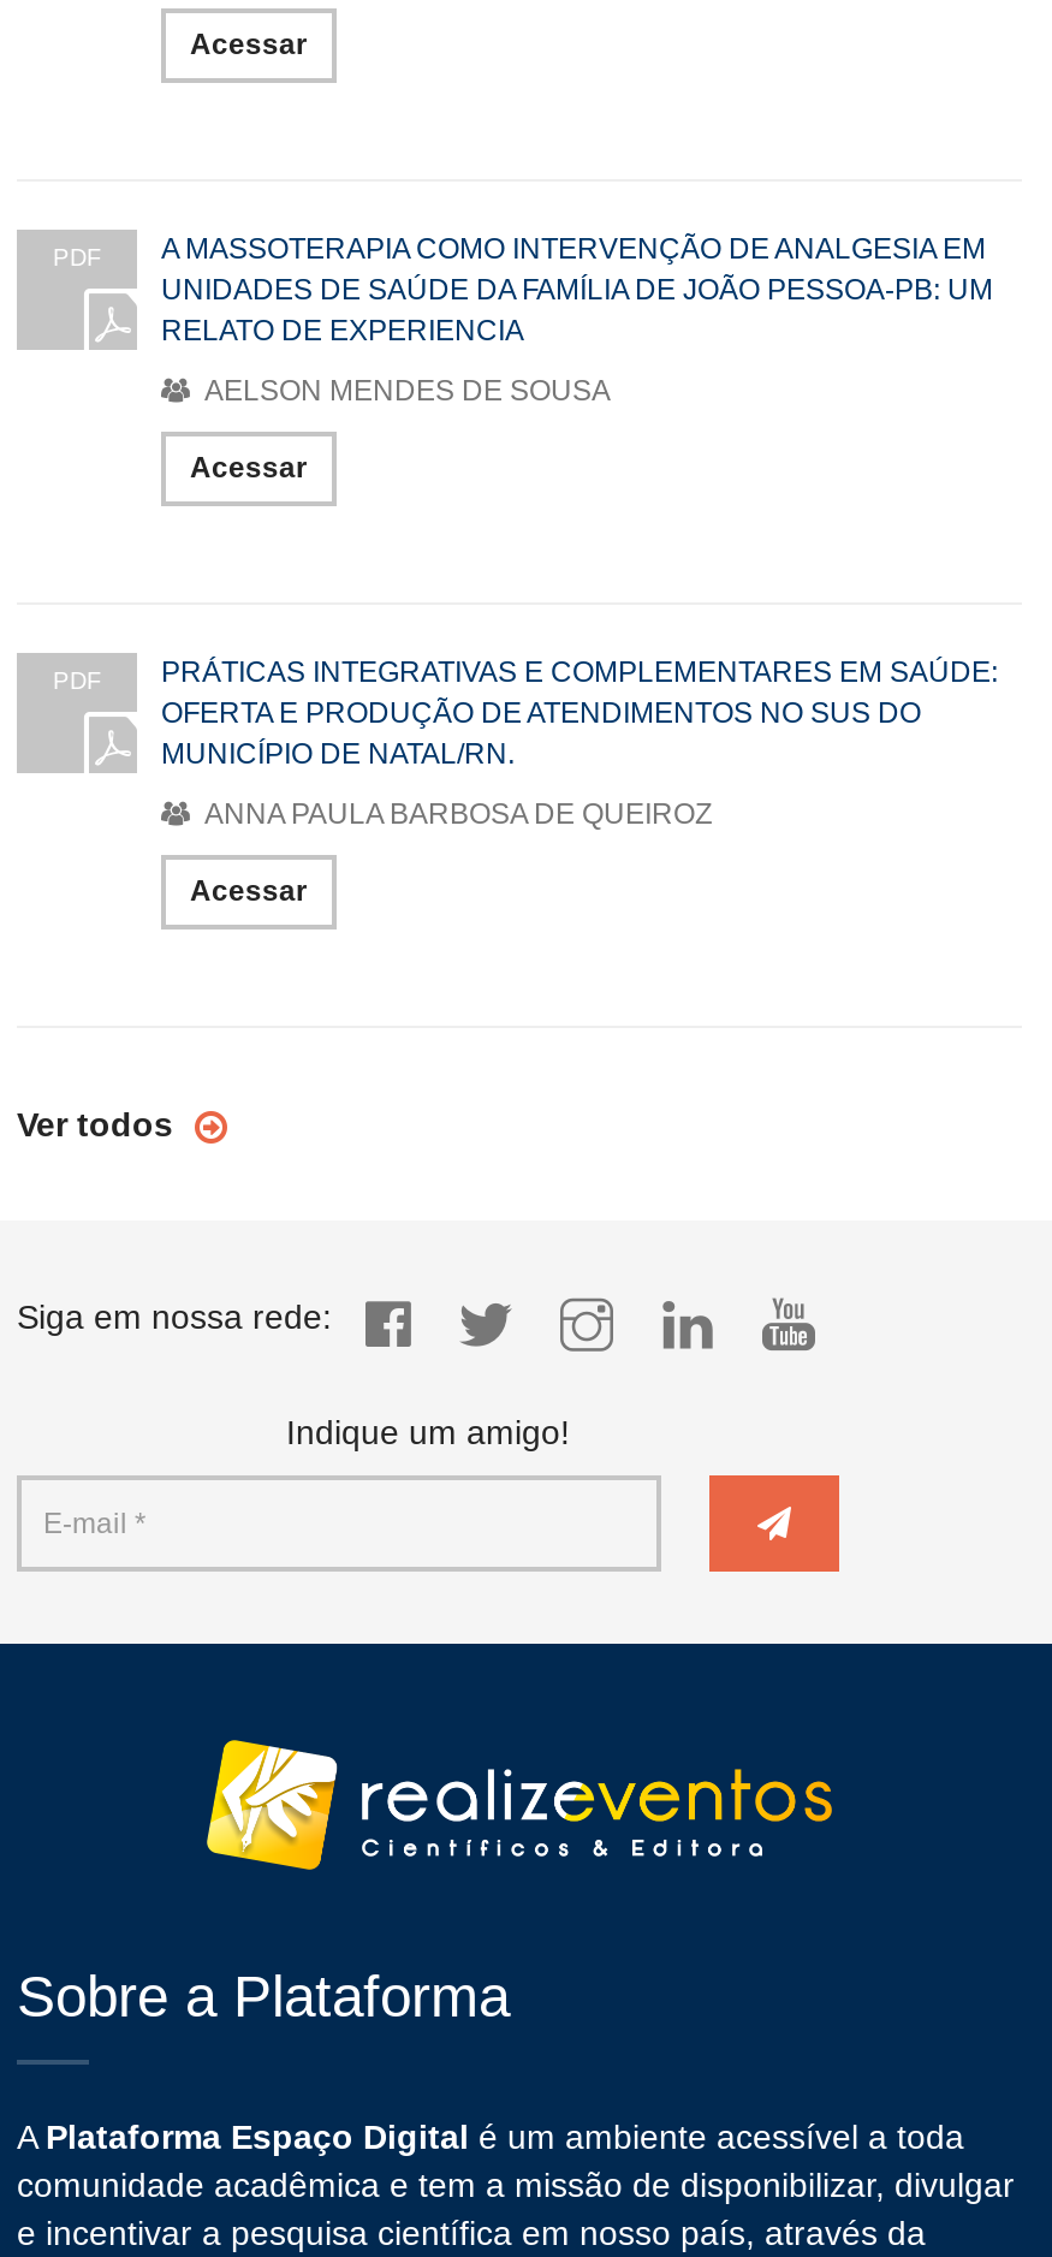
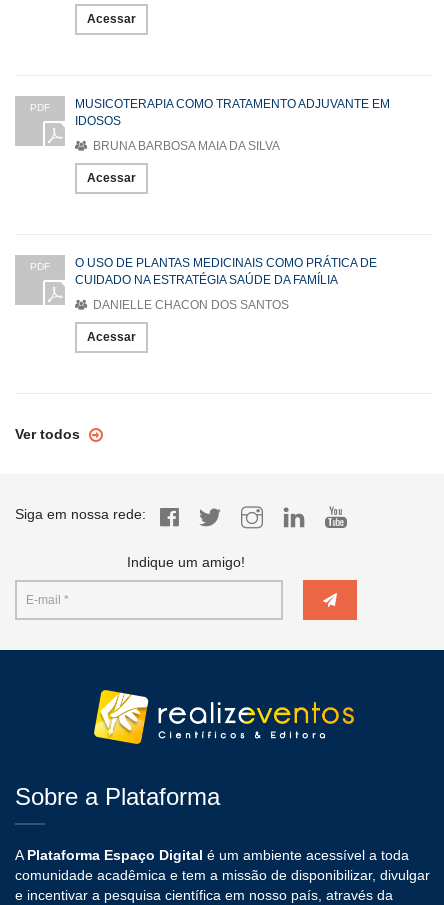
- A MASSOTERAPIA COMO INTERVENÇÃO DE ANALGESIA EM
- UNIDADES DE SAÚDE DA FAMÍLIA DE JOÃO PESSOA-PB: UM
- RELATO DE EXPERIENCIA
+ MUSICOTERAPIA COMO TRATAMENTO ADJUVANTE EM
+ IDOSOS

- AELSON MENDES DE SOUSA
+ BRUNA BARBOSA MAIA DA SILVA

- PRÁTICAS INTEGRATIVAS E COMPLEMENTARES EM SAÚDE:
- OFERTA E PRODUÇÃO DE ATENDIMENTOS NO SUS DO
- MUNICÍPIO DE NATAL/RN.
+ O USO DE PLANTAS MEDICINAIS COMO PRÁTICA DE
+ CUIDADO NA ESTRATÉGIA SAÚDE DA FAMÍLIA

- ANNA PAULA BARBOSA DE QUEIROZ
+ DANIELLE CHACON DOS SANTOS
